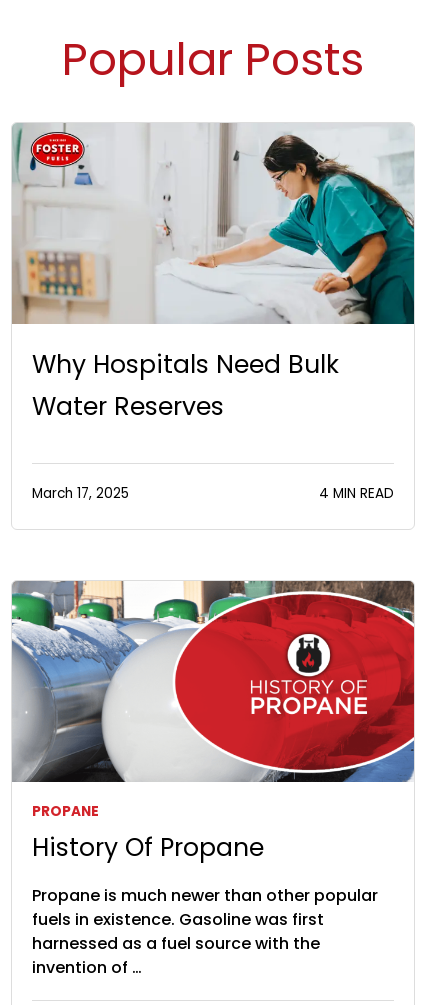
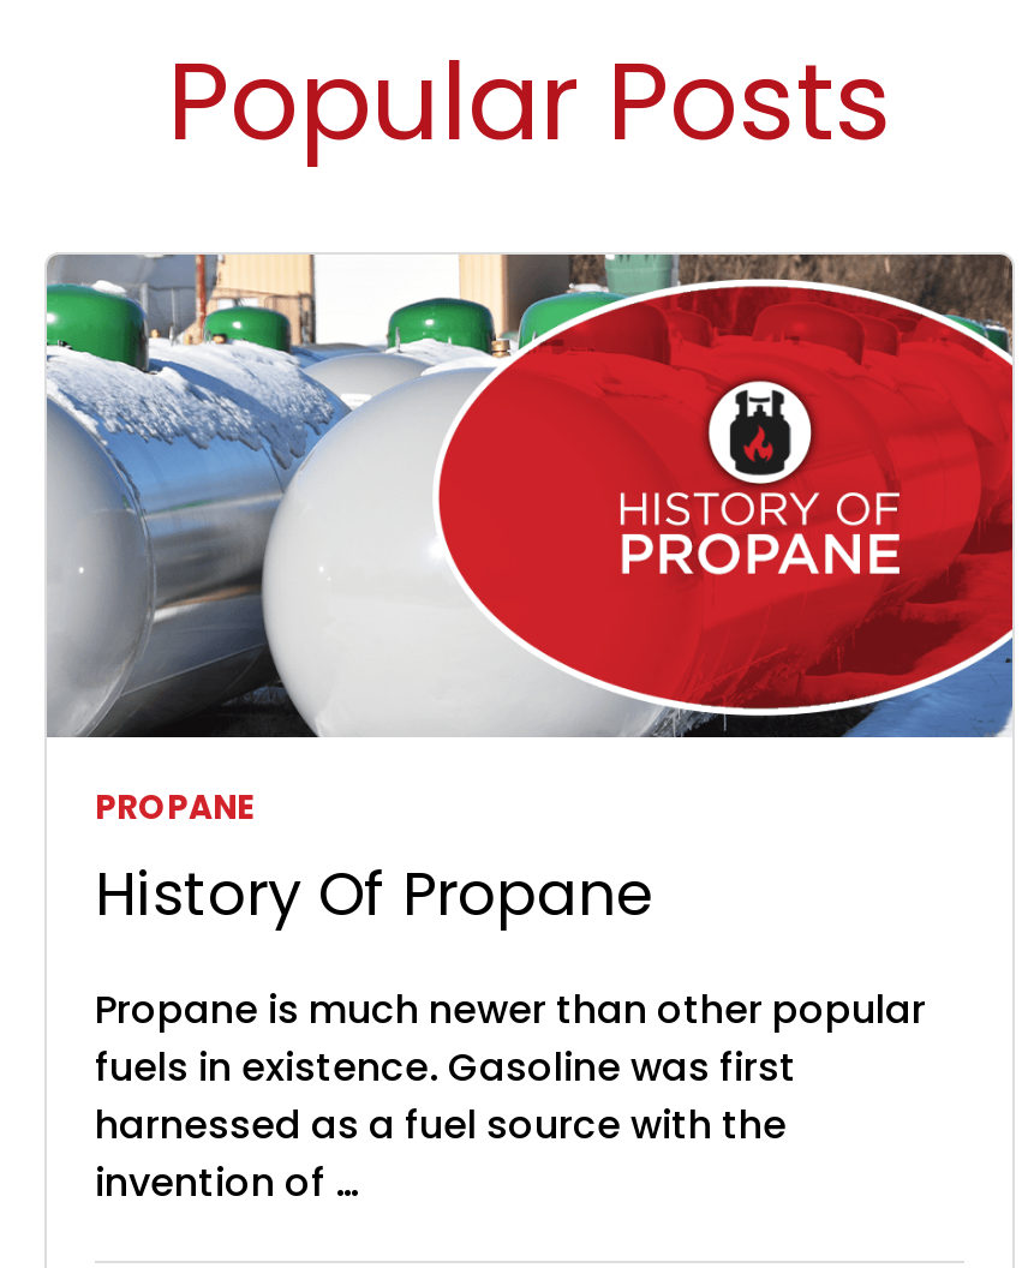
- [image]
- Why Hospitals Need Bulk
- Water Reserves
- March 17, 2025
- 4 MIN READ
